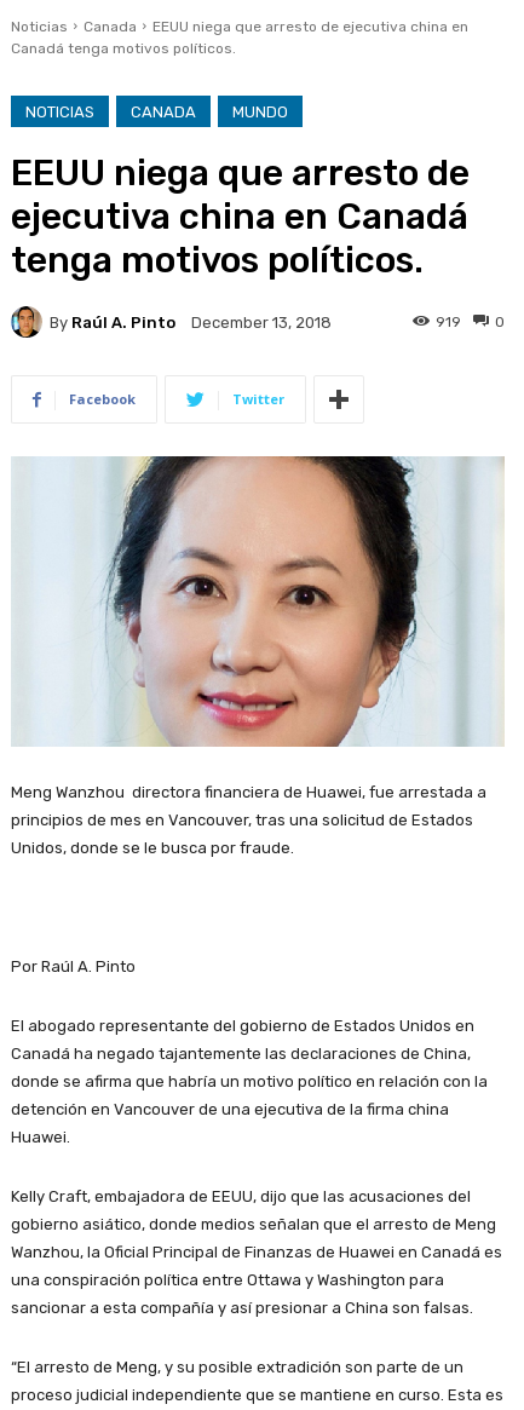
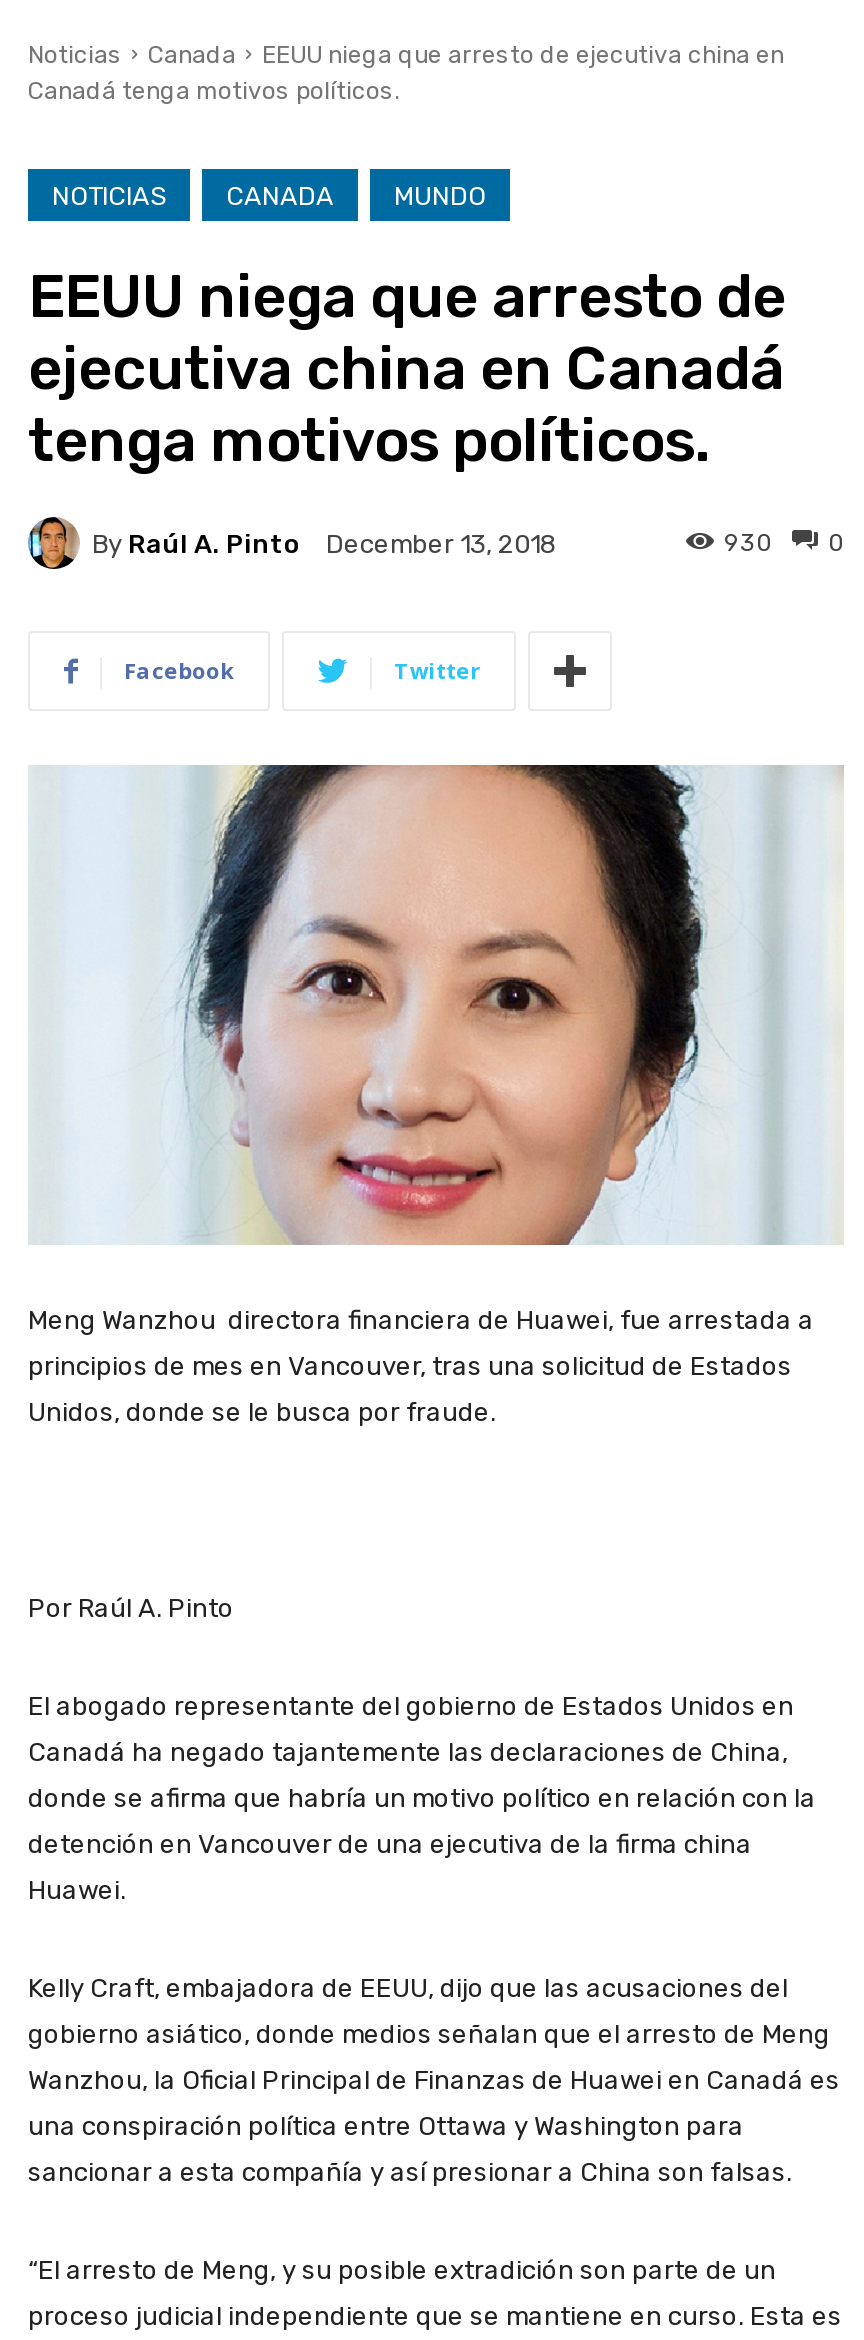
- 919 0
+ 930 0
